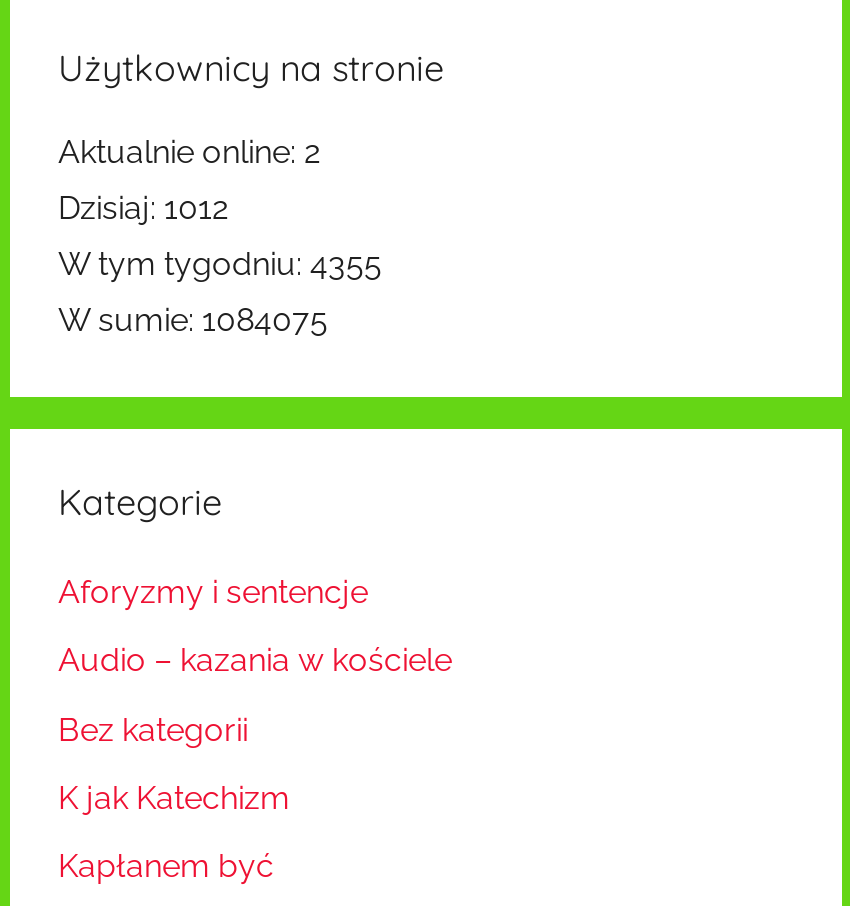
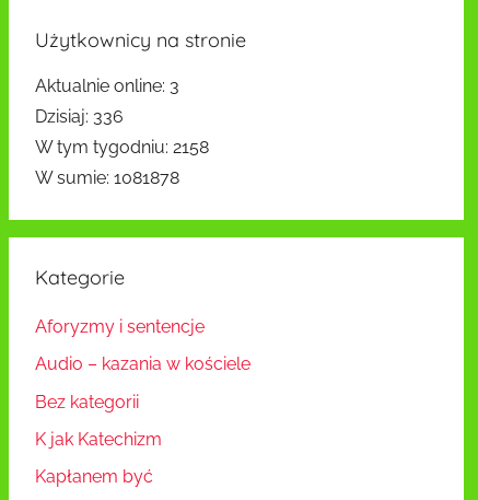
- Aktualnie online: 2
+ Aktualnie online: 3

- Dzisiaj: 1012
+ Dzisiaj: 336

- W tym tygodniu: 4355
+ W tym tygodniu: 2158

- W sumie: 1084075
+ W sumie: 1081878
